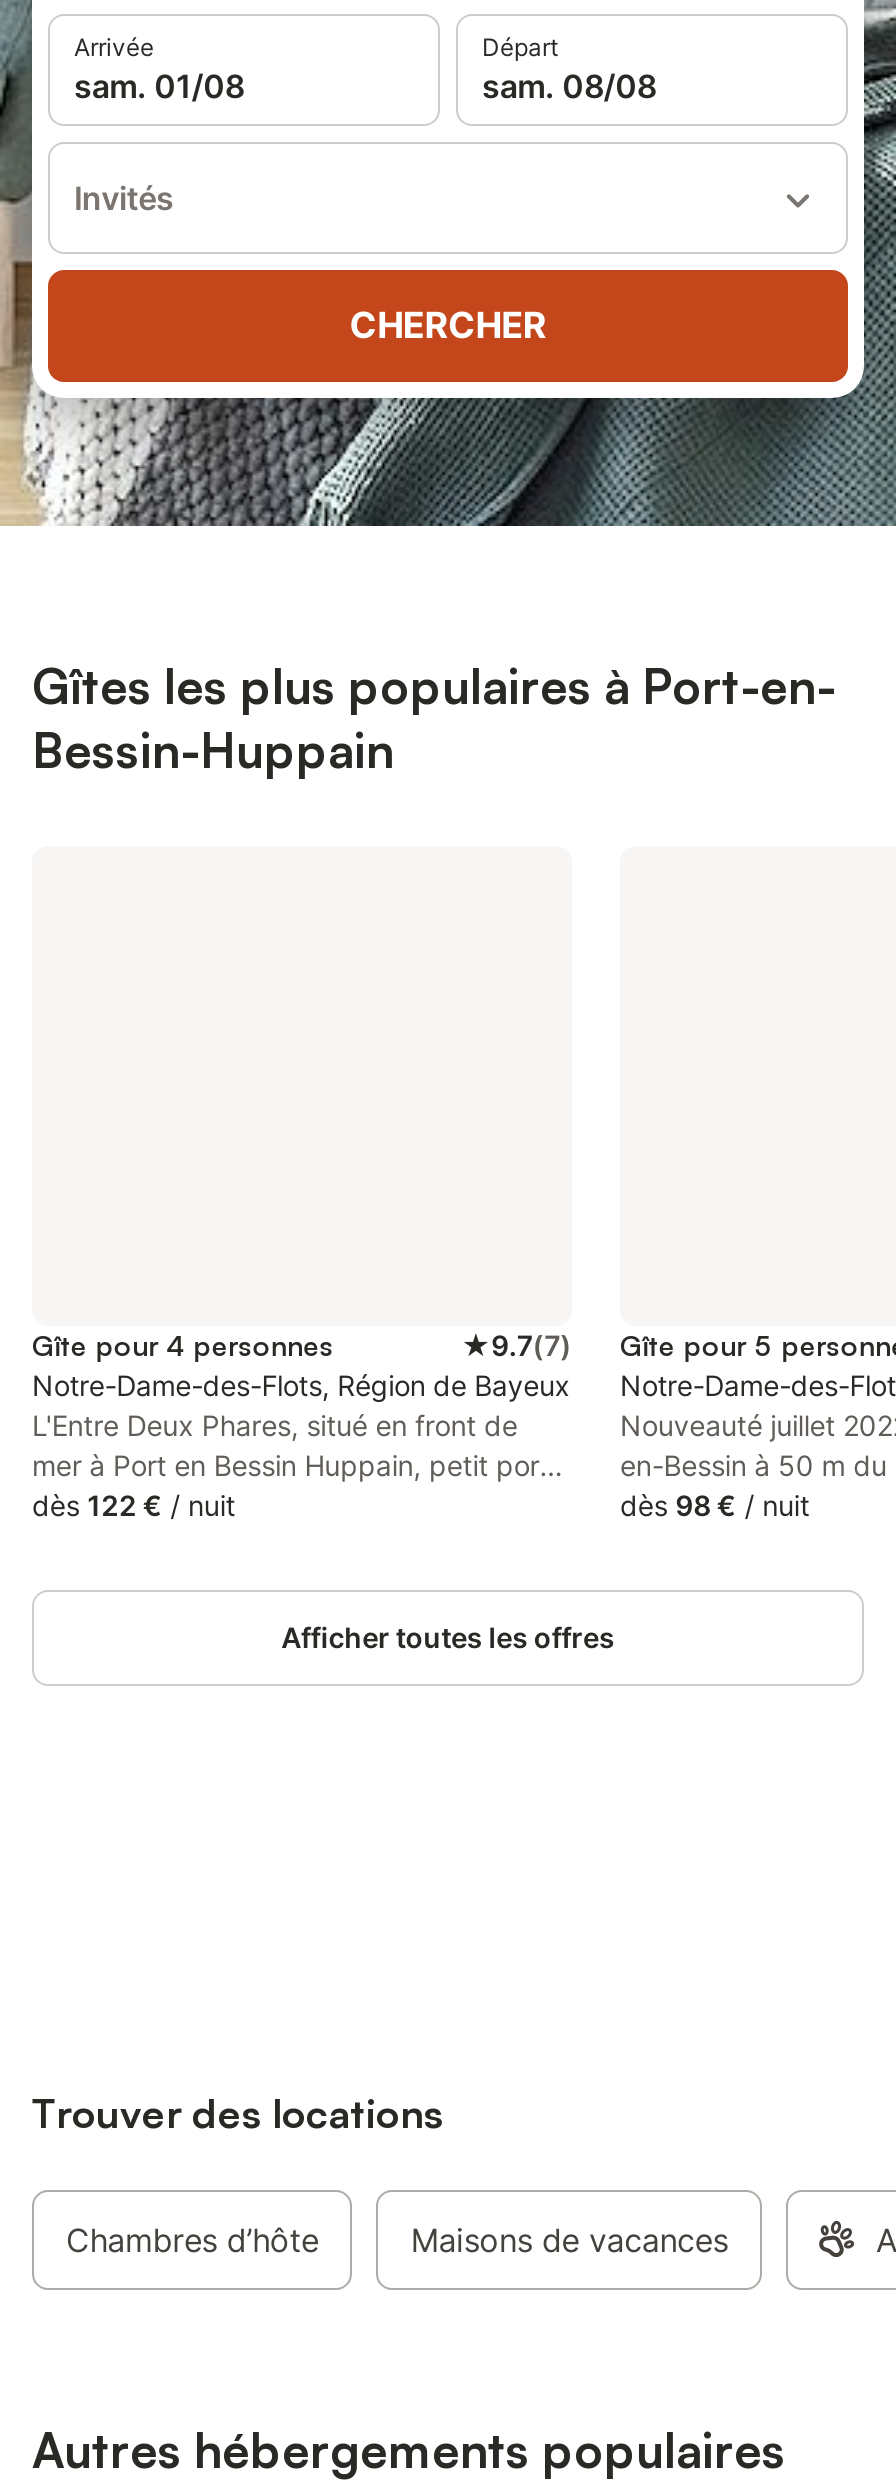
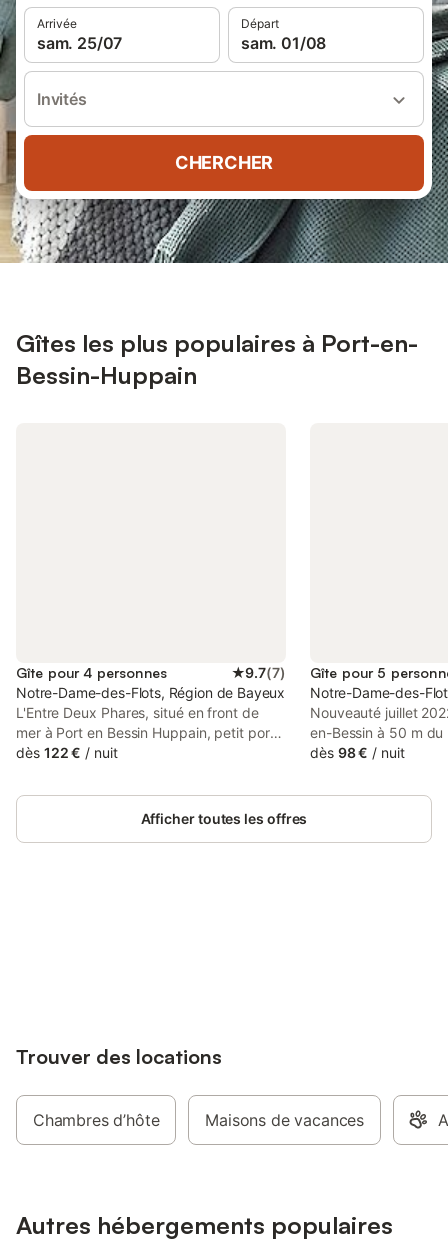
- sam. 01/08
+ sam. 25/07

- sam. 08/08
+ sam. 01/08
